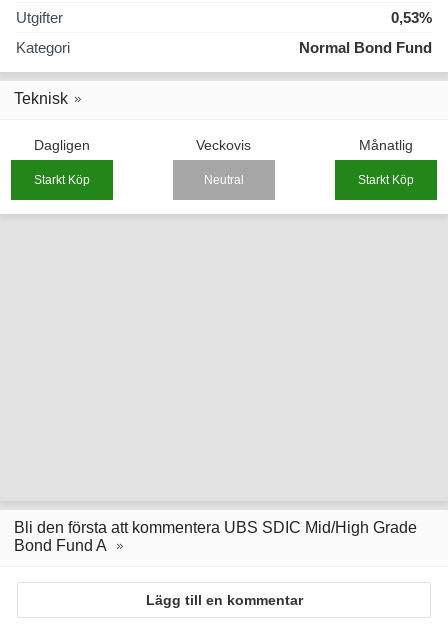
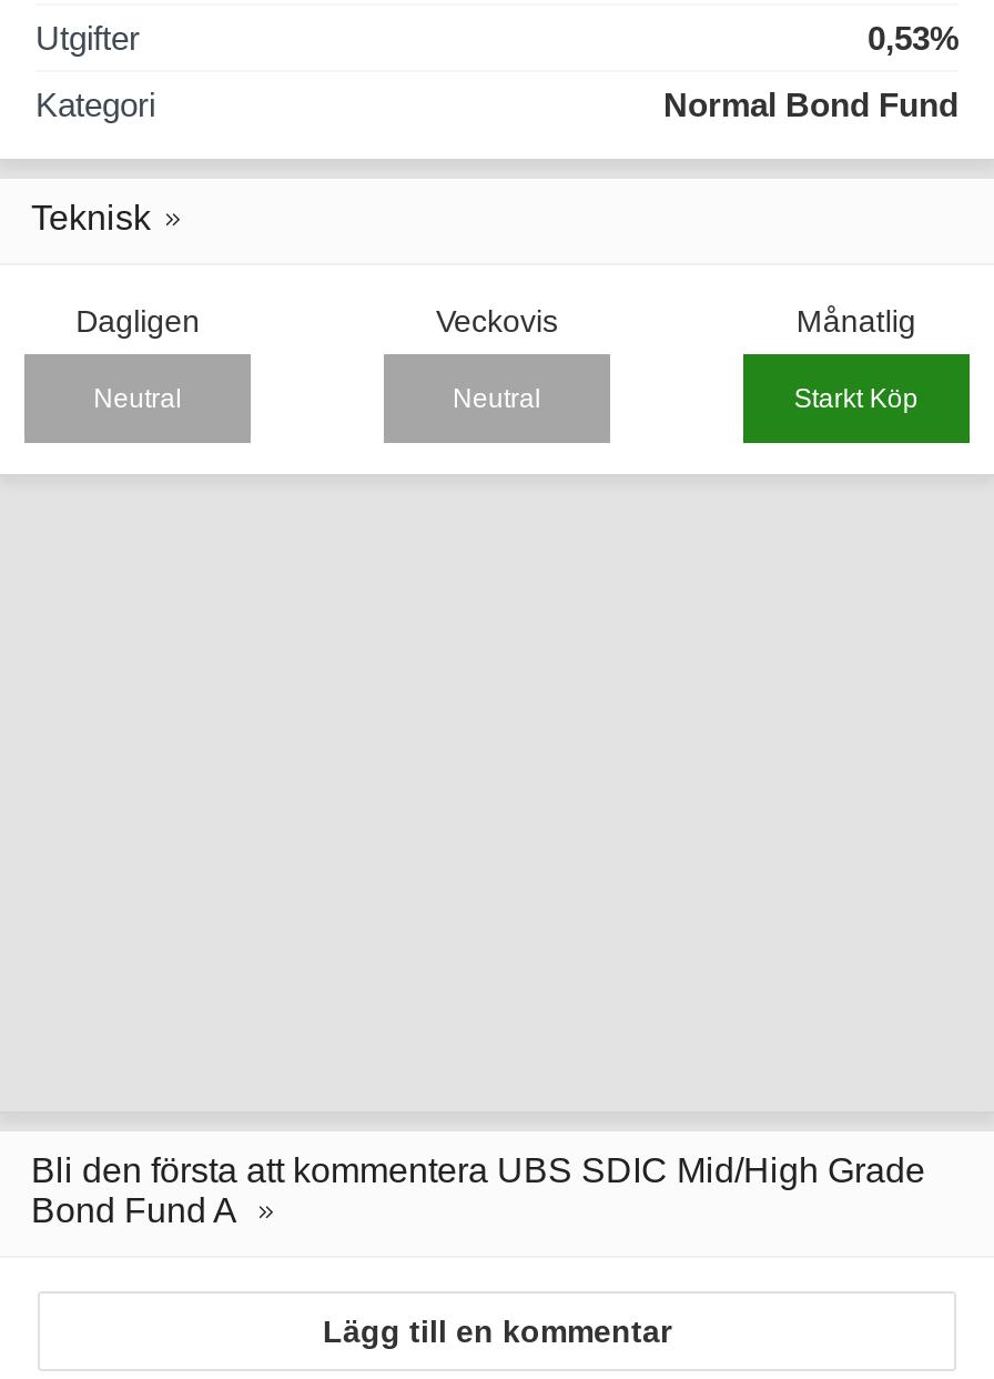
- Starkt Köp
+ Neutral
